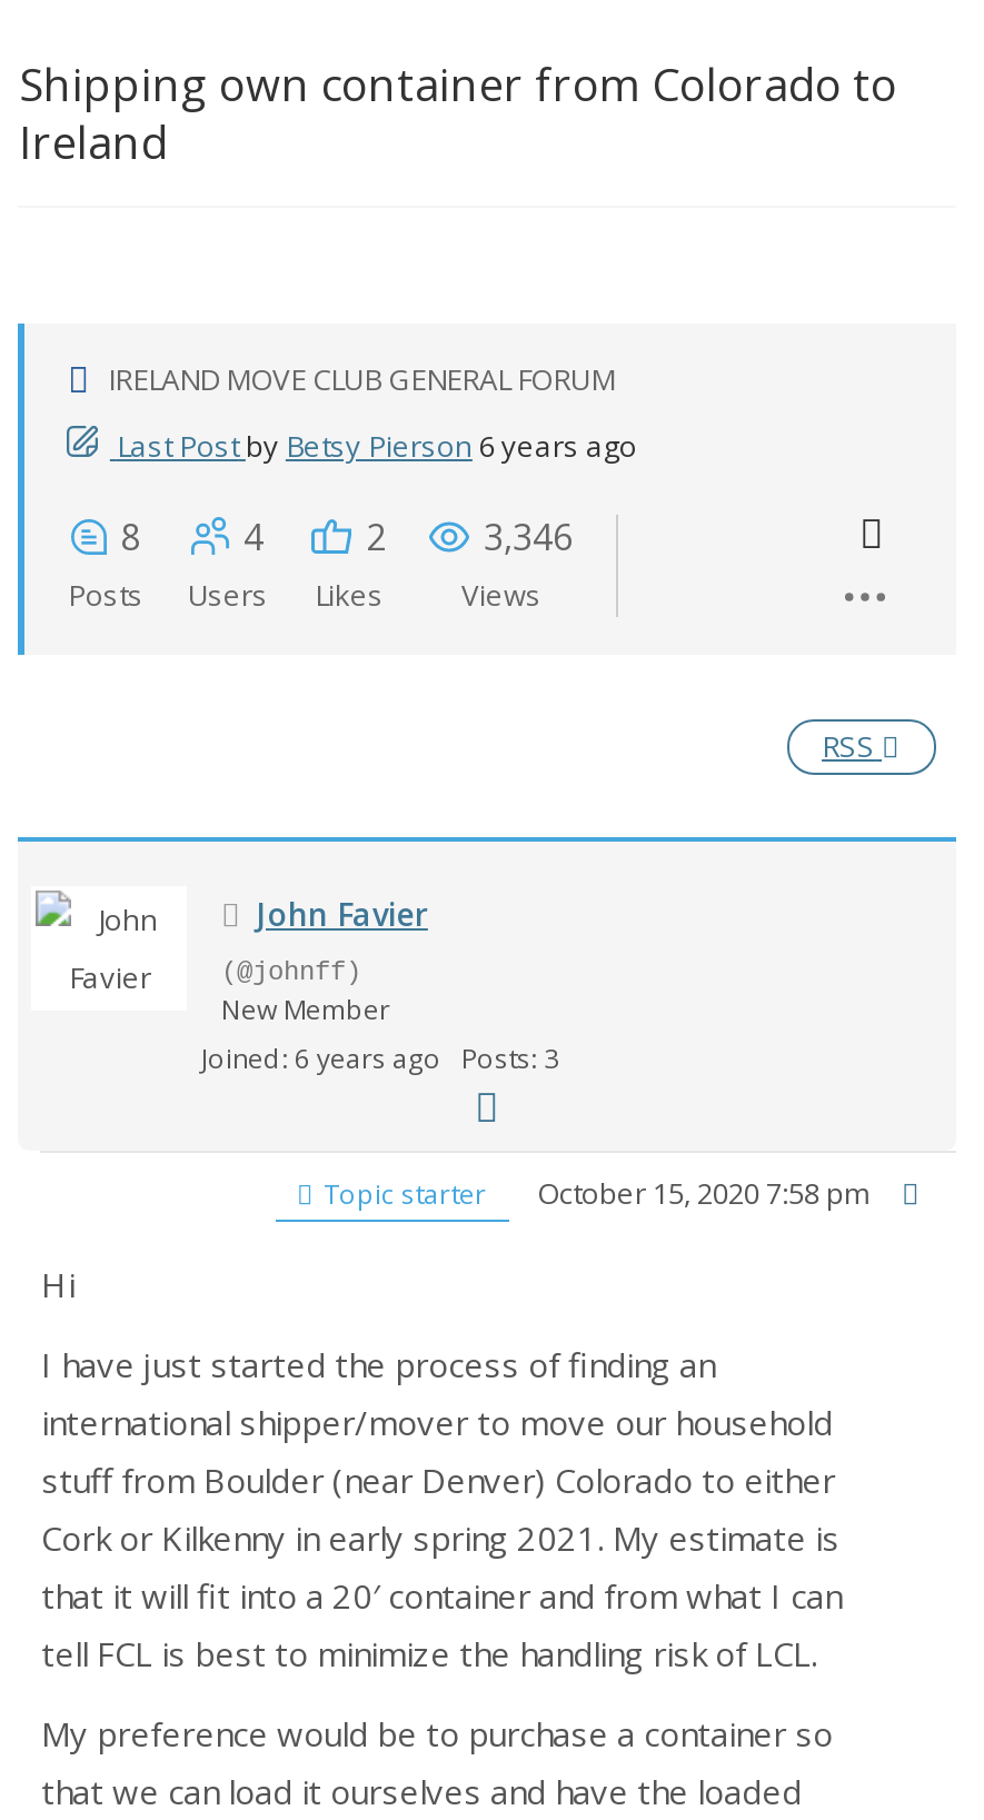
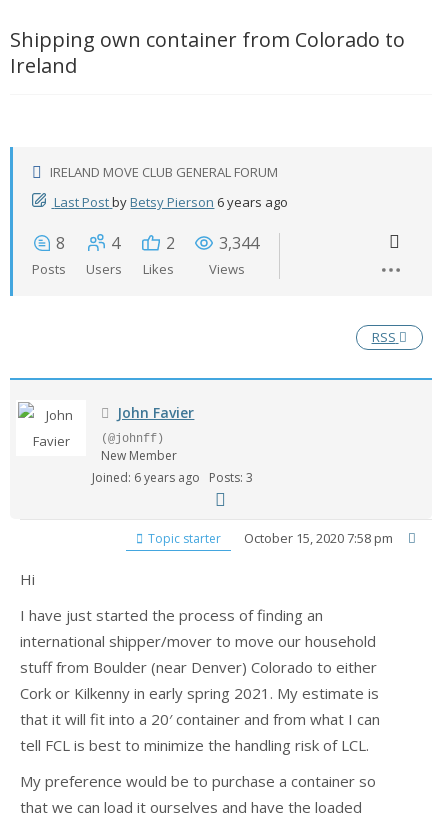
- 2 3,346
+ 2 3,344
